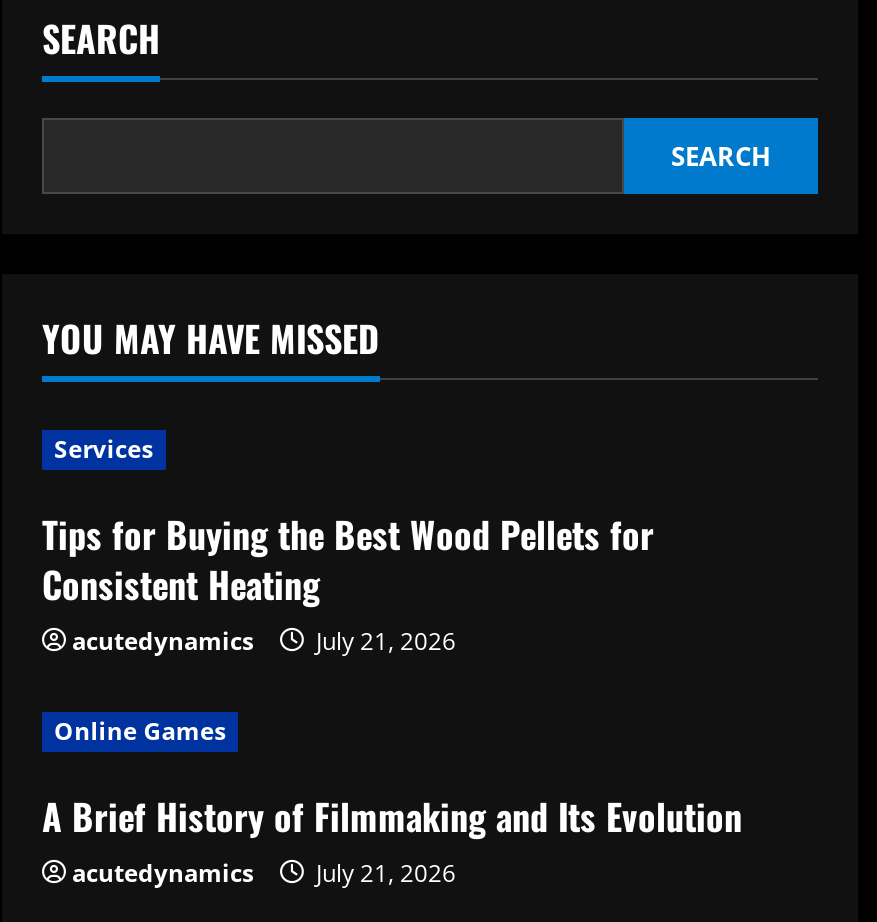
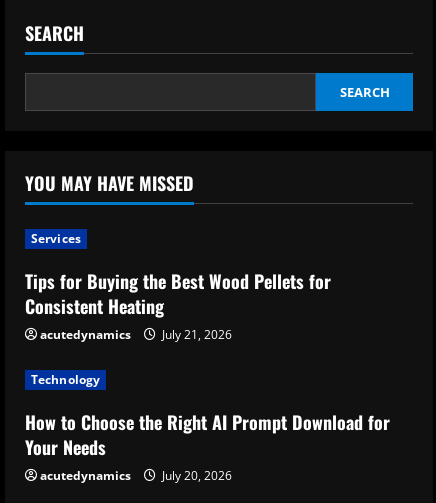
- Online Games
+ Technology

- A Brief History of Filmmaking and Its Evolution
+ How to Choose the Right AI Prompt Download for
+ Your Needs

- acutedynamics July 21, 2026
+ acutedynamics July 20, 2026
